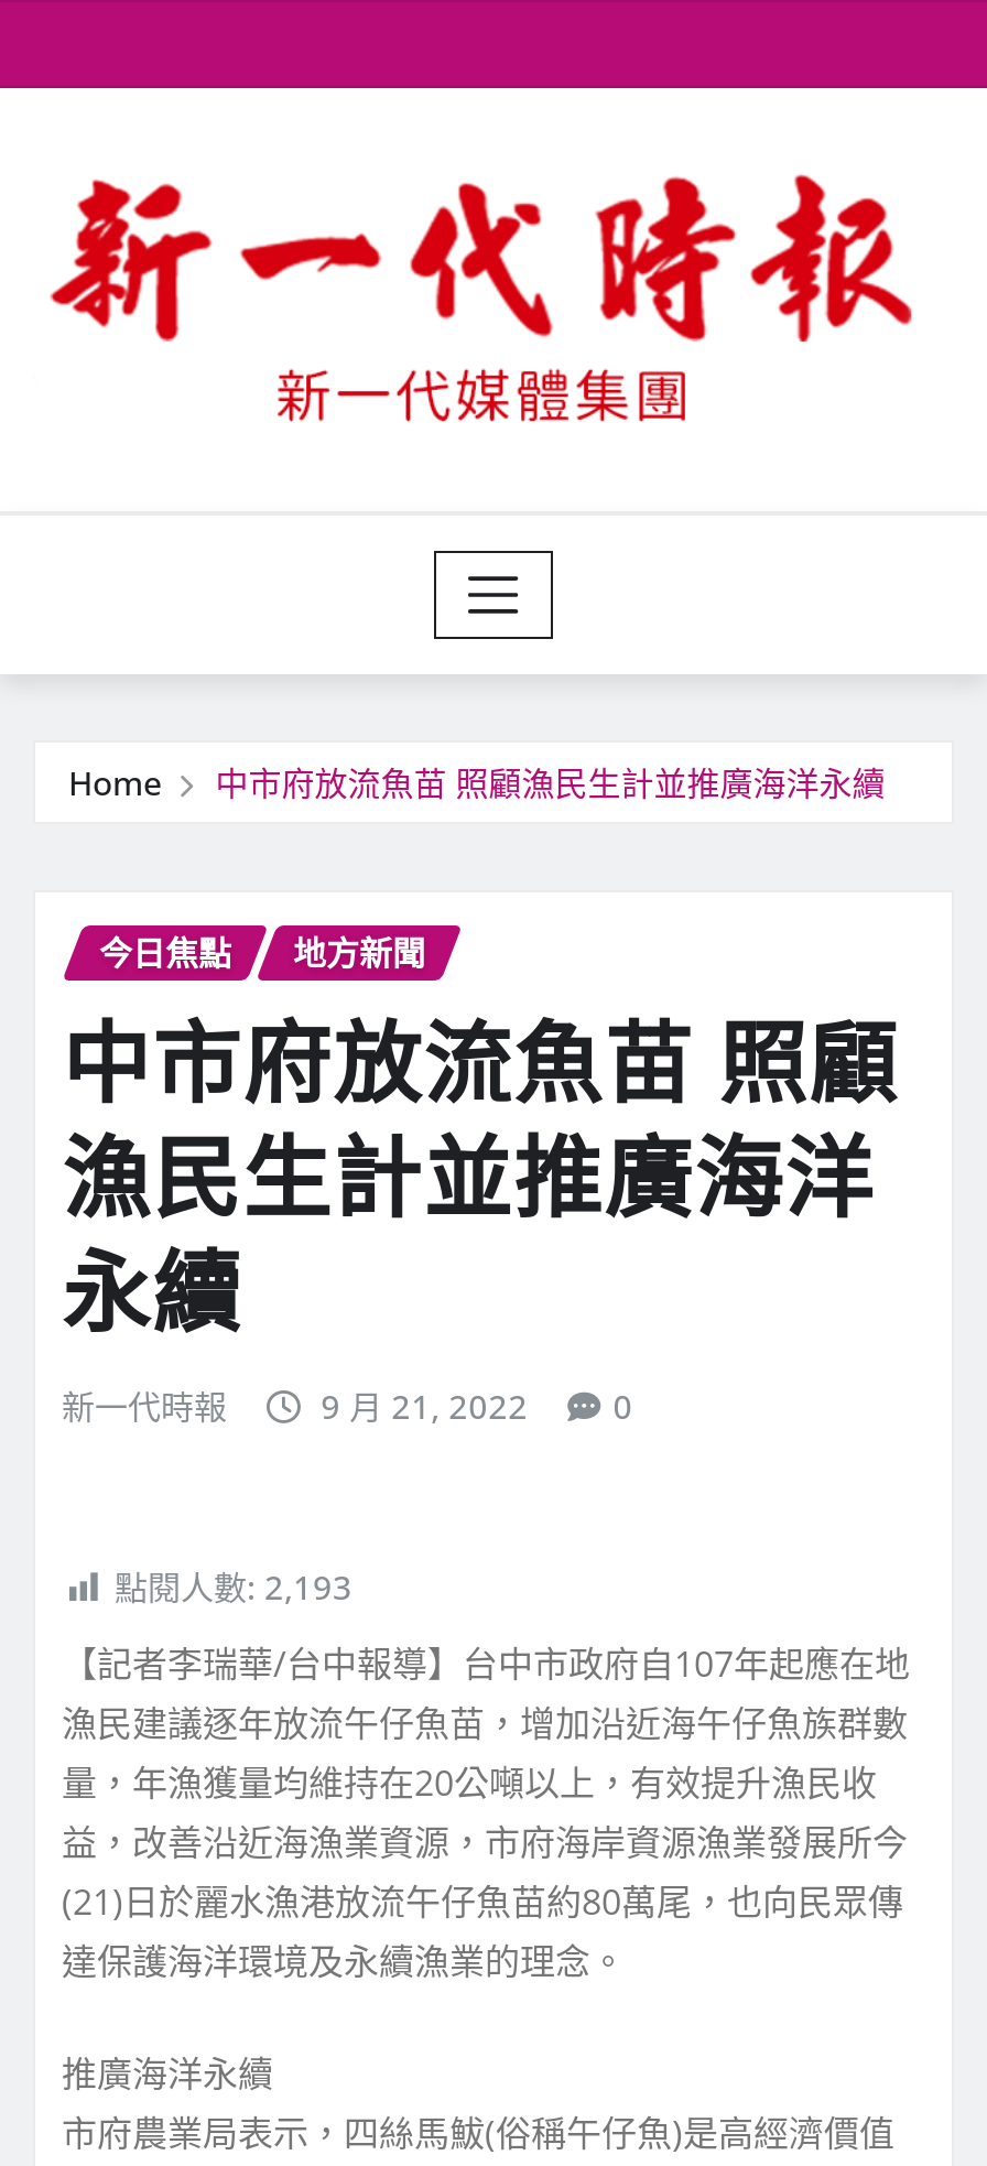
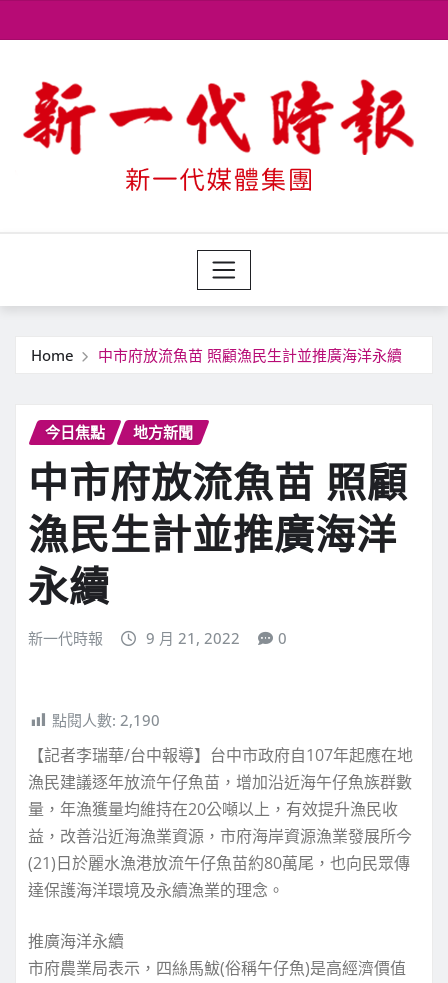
- 點閱人數: 2,193
+ 點閱人數: 2,190
